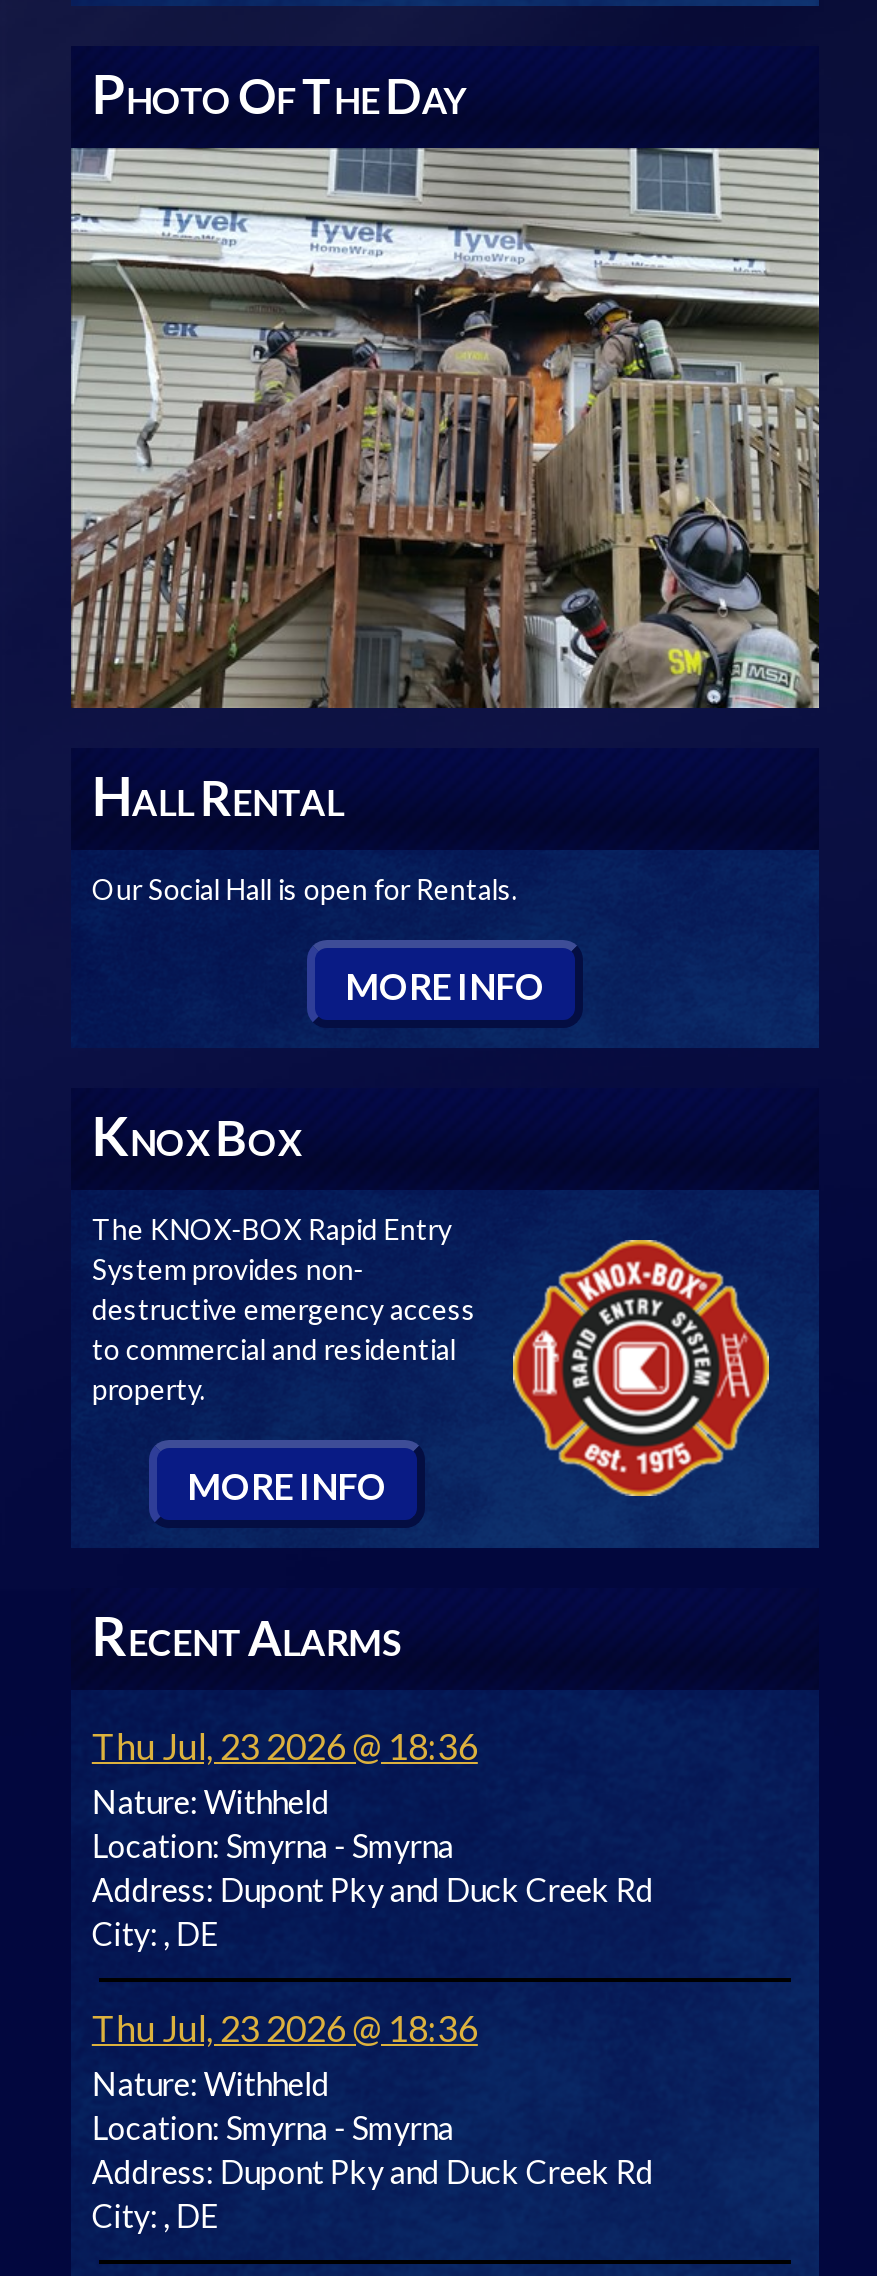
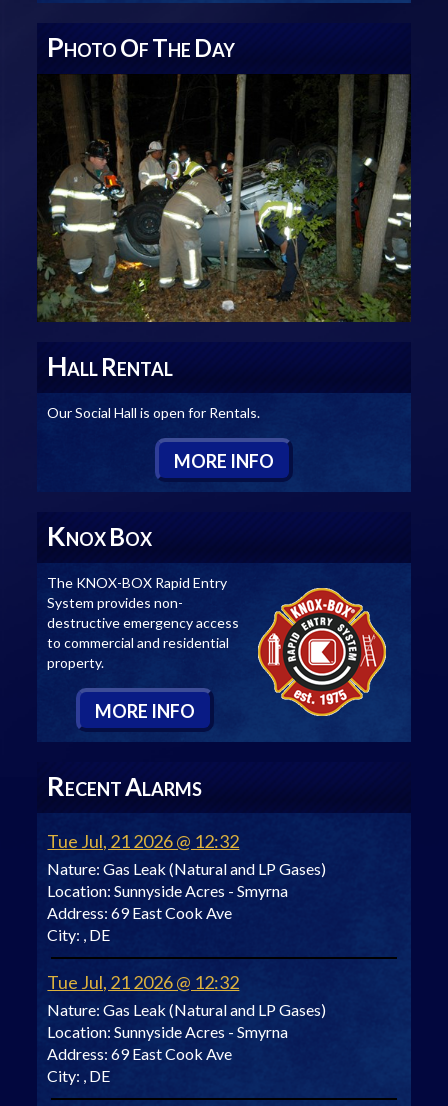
- [image]
+ [image]

- Thu Jul, 23 2026 @ 18:36
- Nature: Withheld
- Location: Smyrna - Smyrna
- Address: Dupont Pky and Duck Creek Rd
+ Tue Jul, 21 2026 @ 12:32
+ Nature: Gas Leak (Natural and LP Gases)
+ Location: Sunnyside Acres - Smyrna
+ Address: 69 East Cook Ave

- Thu Jul, 23 2026 @ 18:36
- Nature: Withheld
- Location: Smyrna - Smyrna
- Address: Dupont Pky and Duck Creek Rd
+ Tue Jul, 21 2026 @ 12:32
+ Nature: Gas Leak (Natural and LP Gases)
+ Location: Sunnyside Acres - Smyrna
+ Address: 69 East Cook Ave
